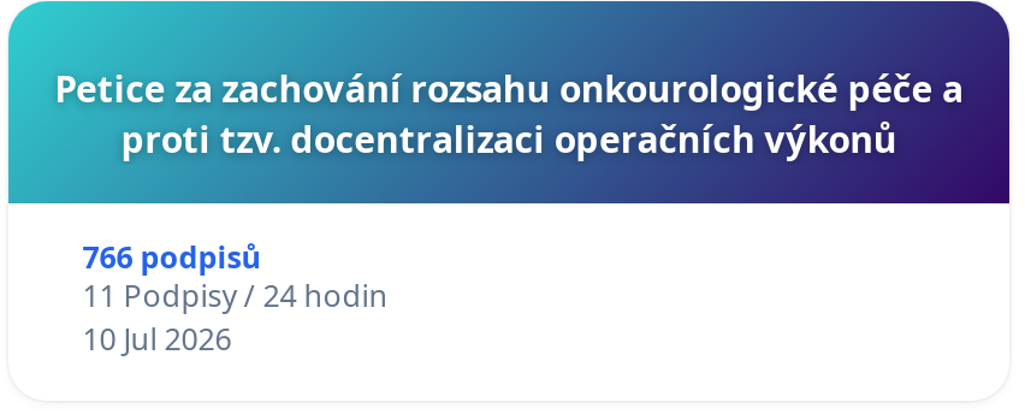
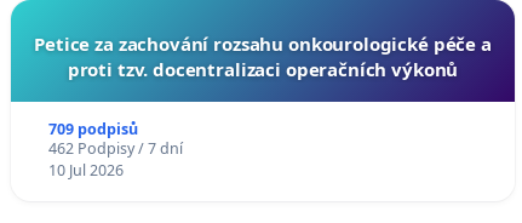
- 766 podpisů
+ 709 podpisů

- 11 Podpisy / 24 hodin
+ 462 Podpisy / 7 dní
